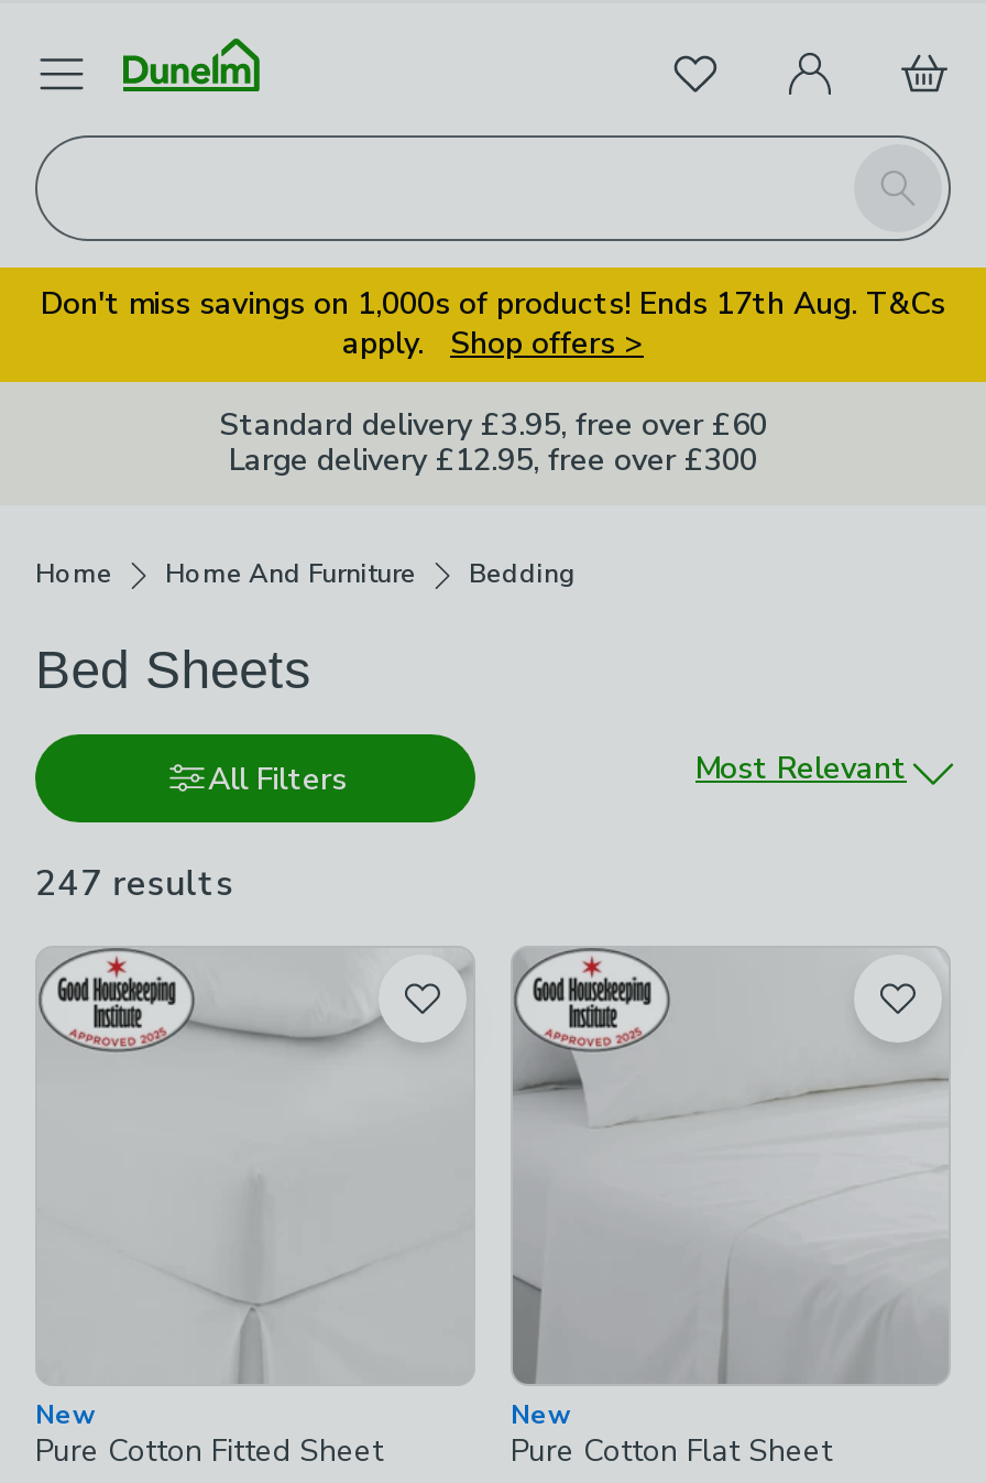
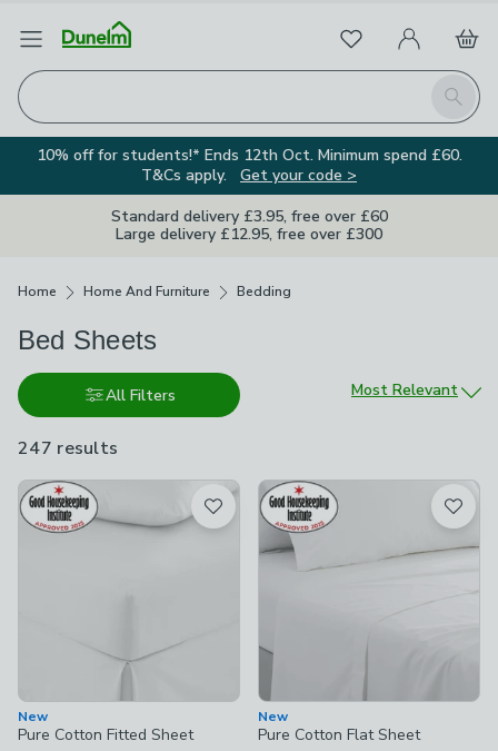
- Don't miss savings on 1,000s of products! Ends 17th Aug. T&Cs
- apply. Shop offers >
+ 10% off for students!* Ends 12th Oct. Minimum spend £60.
+ T&Cs apply. Get your code >
